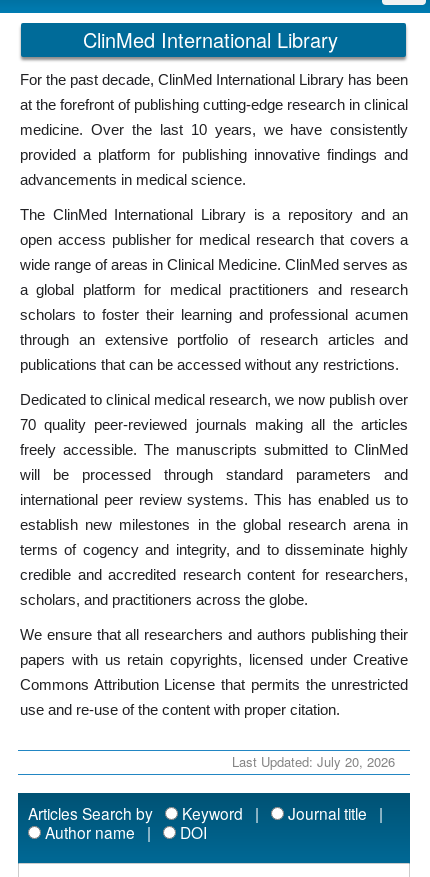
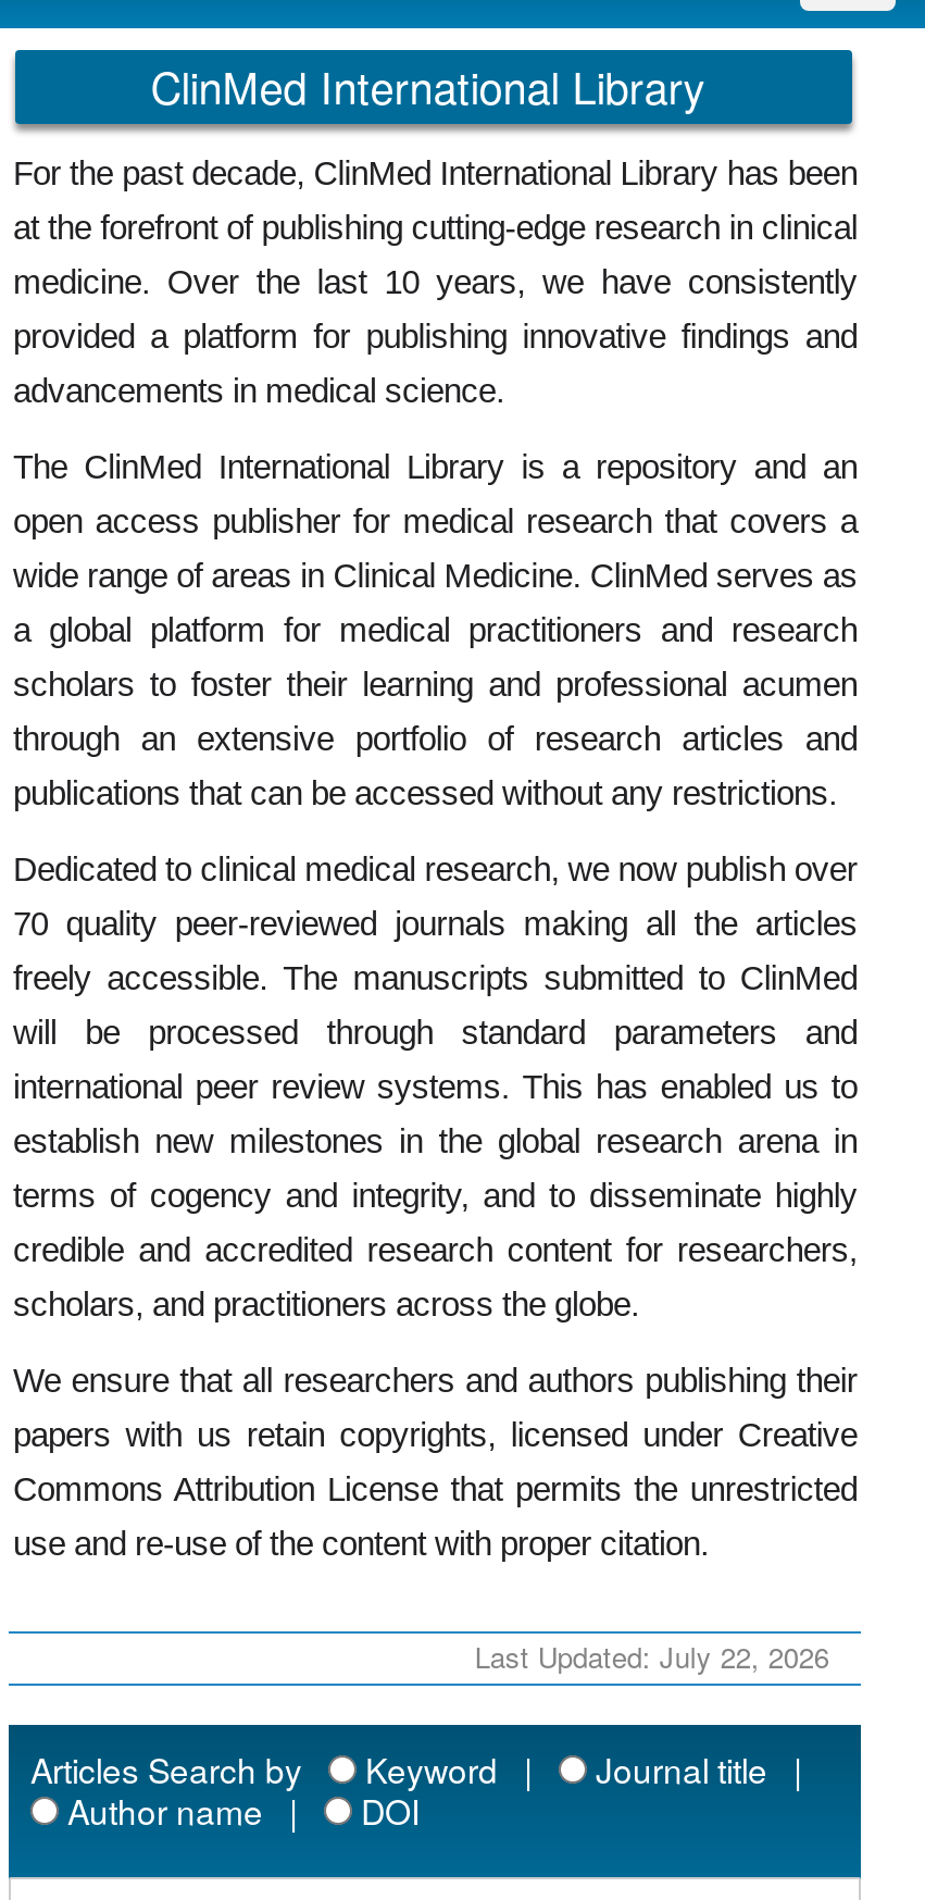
- Last Updated: July 20, 2026
+ Last Updated: July 22, 2026
